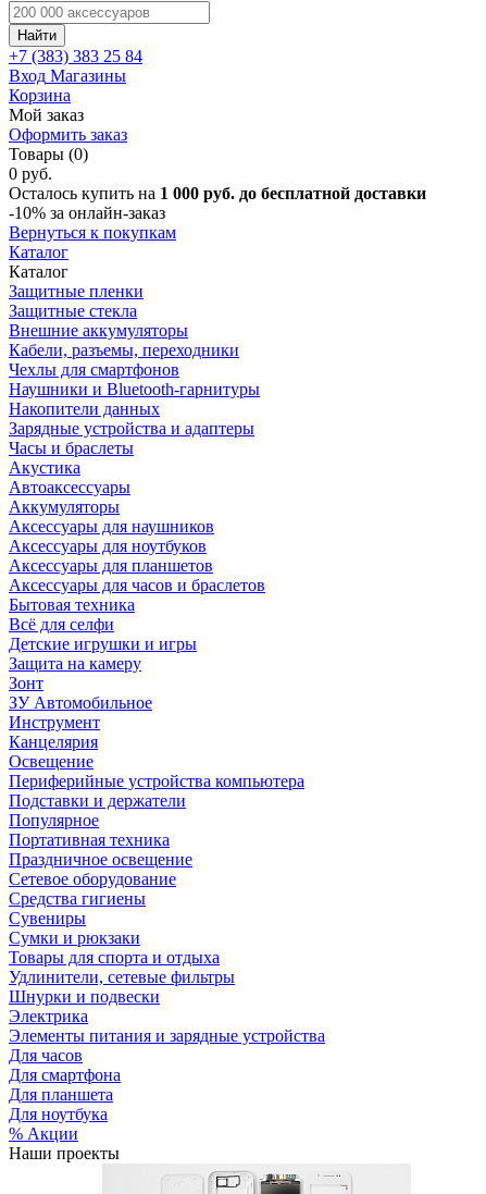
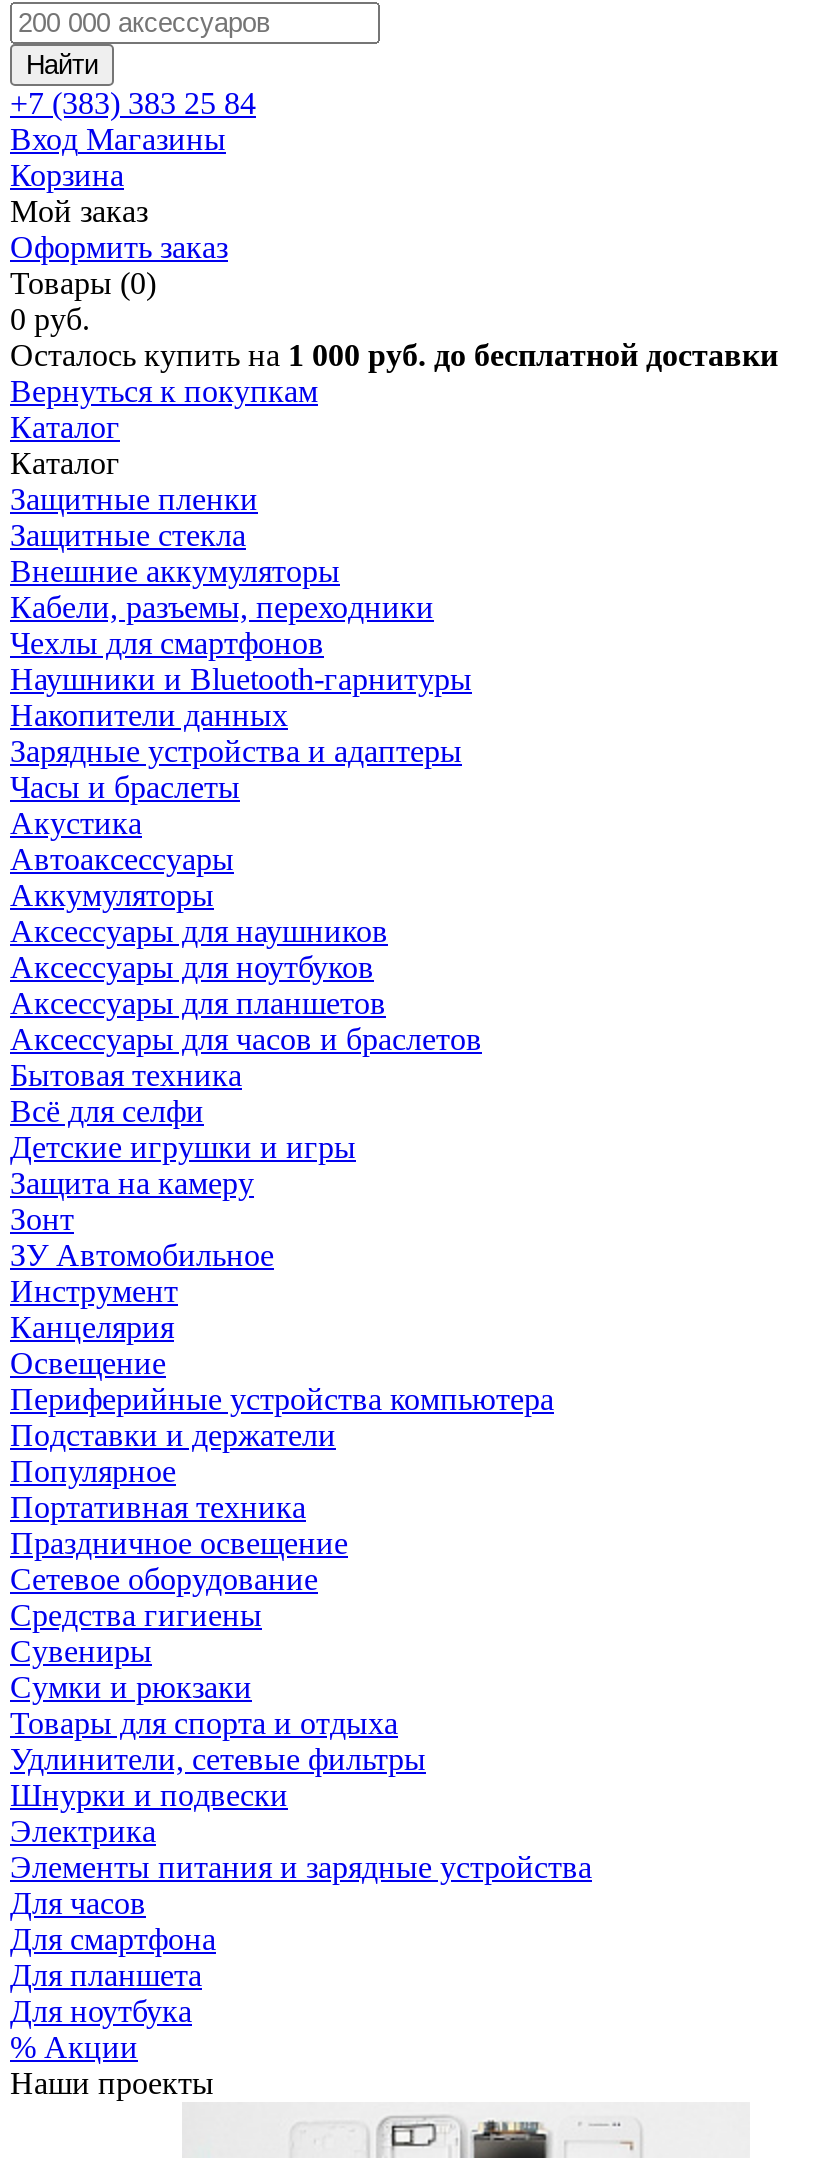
- -10% за онлайн-заказ
